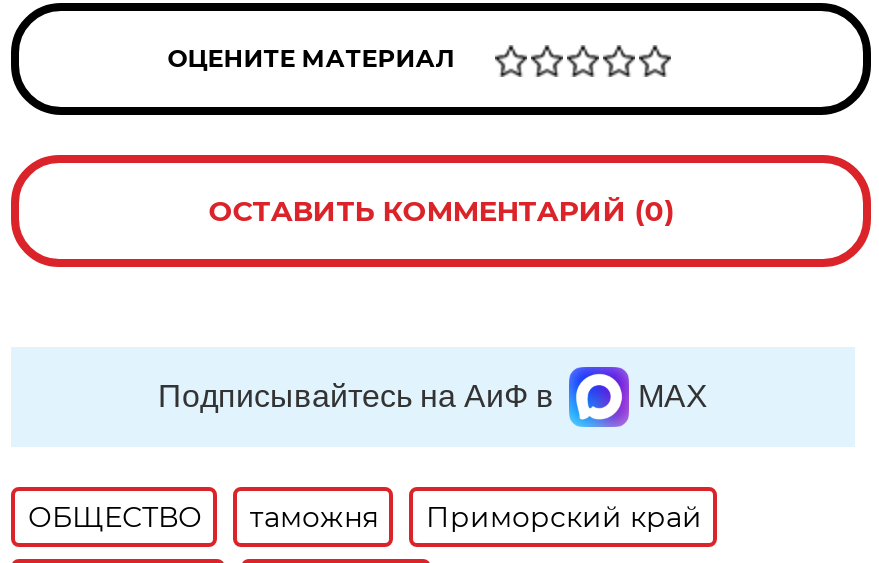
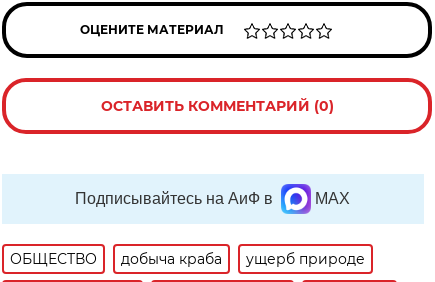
- таможня
- Приморский край
+ добыча краба
+ ущерб природе
